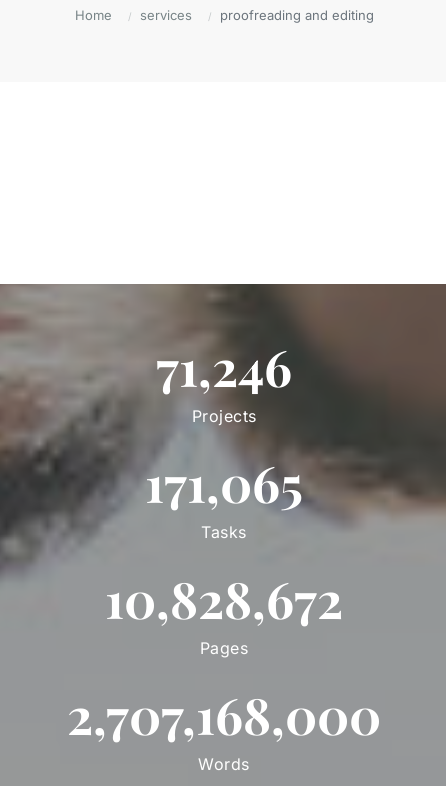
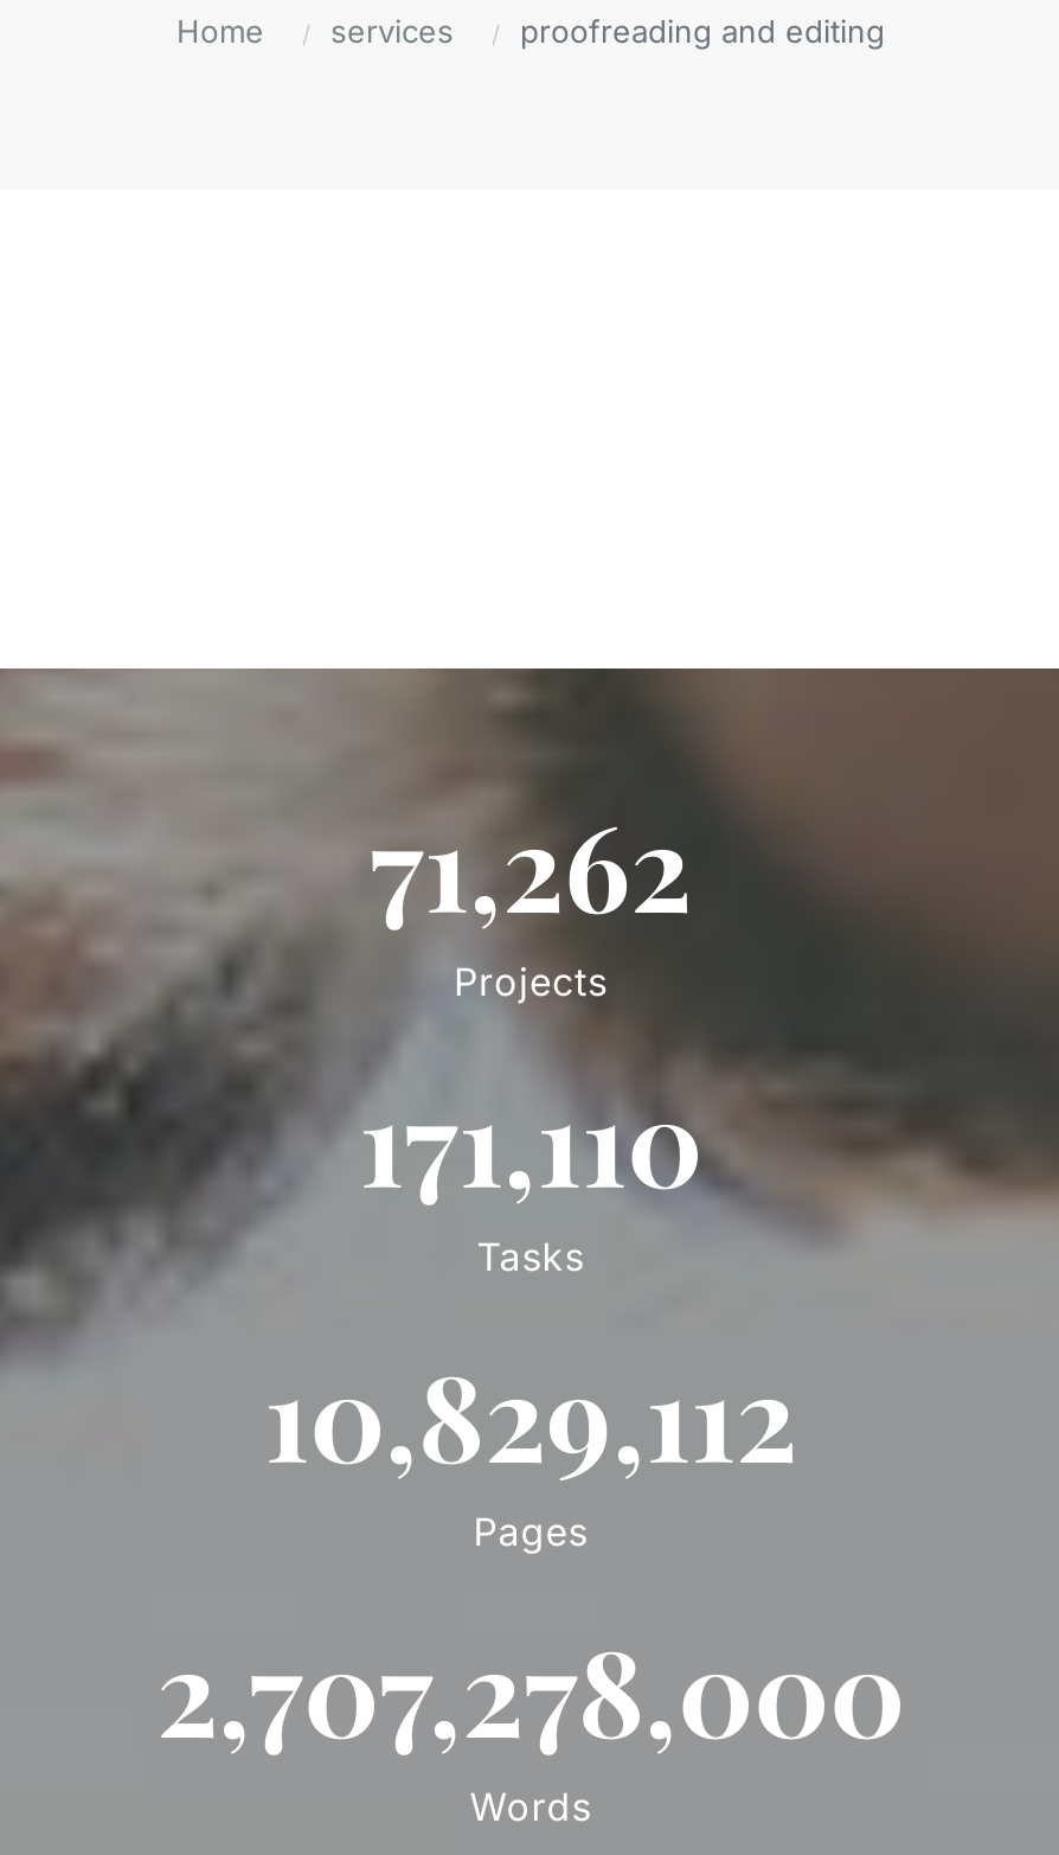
- 71,246
+ 71,262

- 171,065
+ 171,110

- 10,828,672
+ 10,829,112

- 2,707,168,000
+ 2,707,278,000
